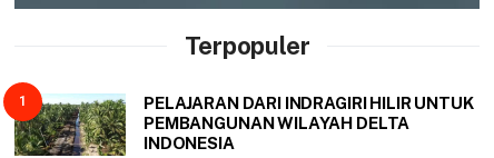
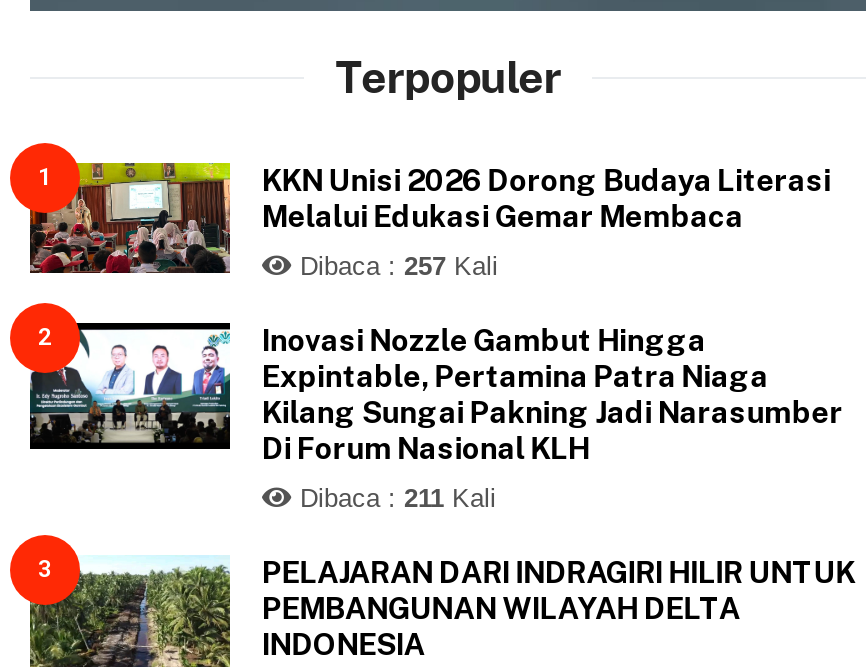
+ [image]
+ KKN Unisi 2026 Dorong Budaya Literasi
+ Melalui Edukasi Gemar Membaca
+ Dibaca : 257 Kali
+ 2
+ Inovasi Nozzle Gambut Hingga
+ Expintable, Pertamina Patra Niaga
+ Kilang Sungai Pakning Jadi Narasumber
+ Di Forum Nasional KLH
+ Dibaca : 211 Kali
+ 3

+ [image]
